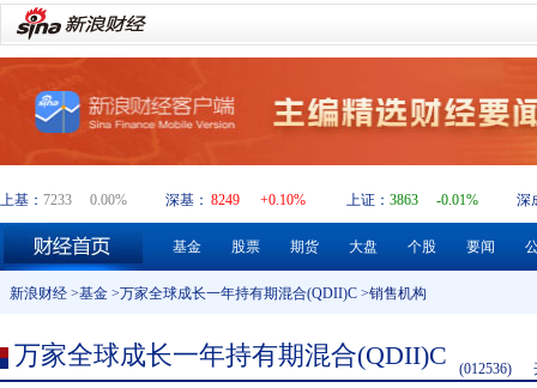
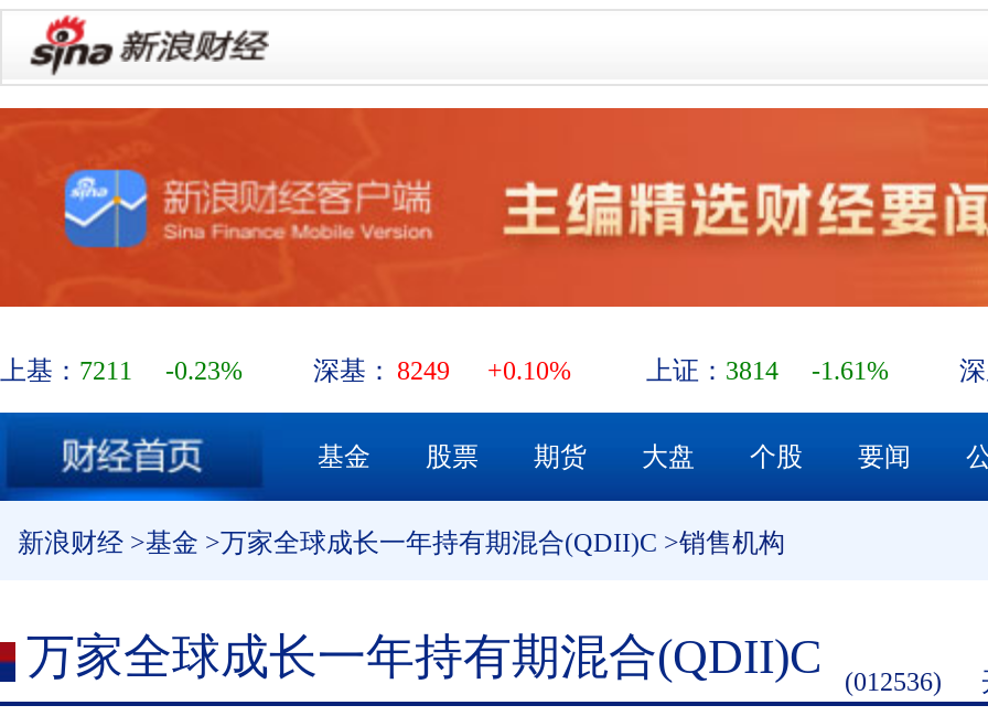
- 上基：7233
+ 上基：7211

- 0.00%
+ -0.23%

- 上证：3863
+ 上证：3814

- -0.01%
+ -1.61%
